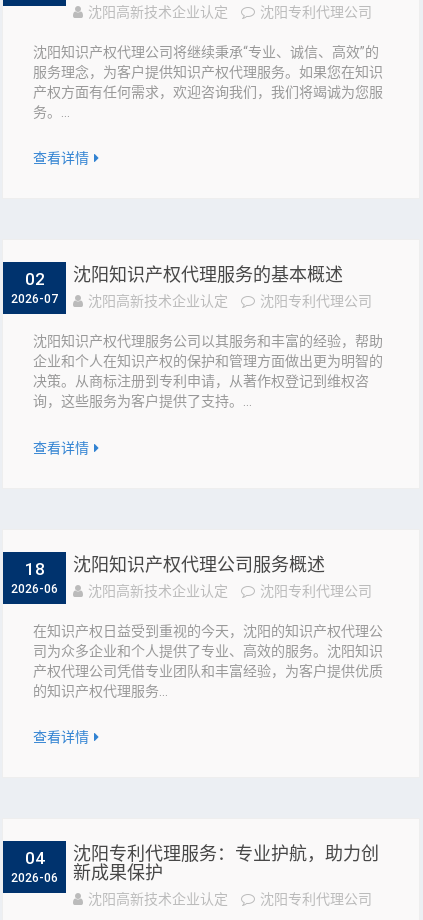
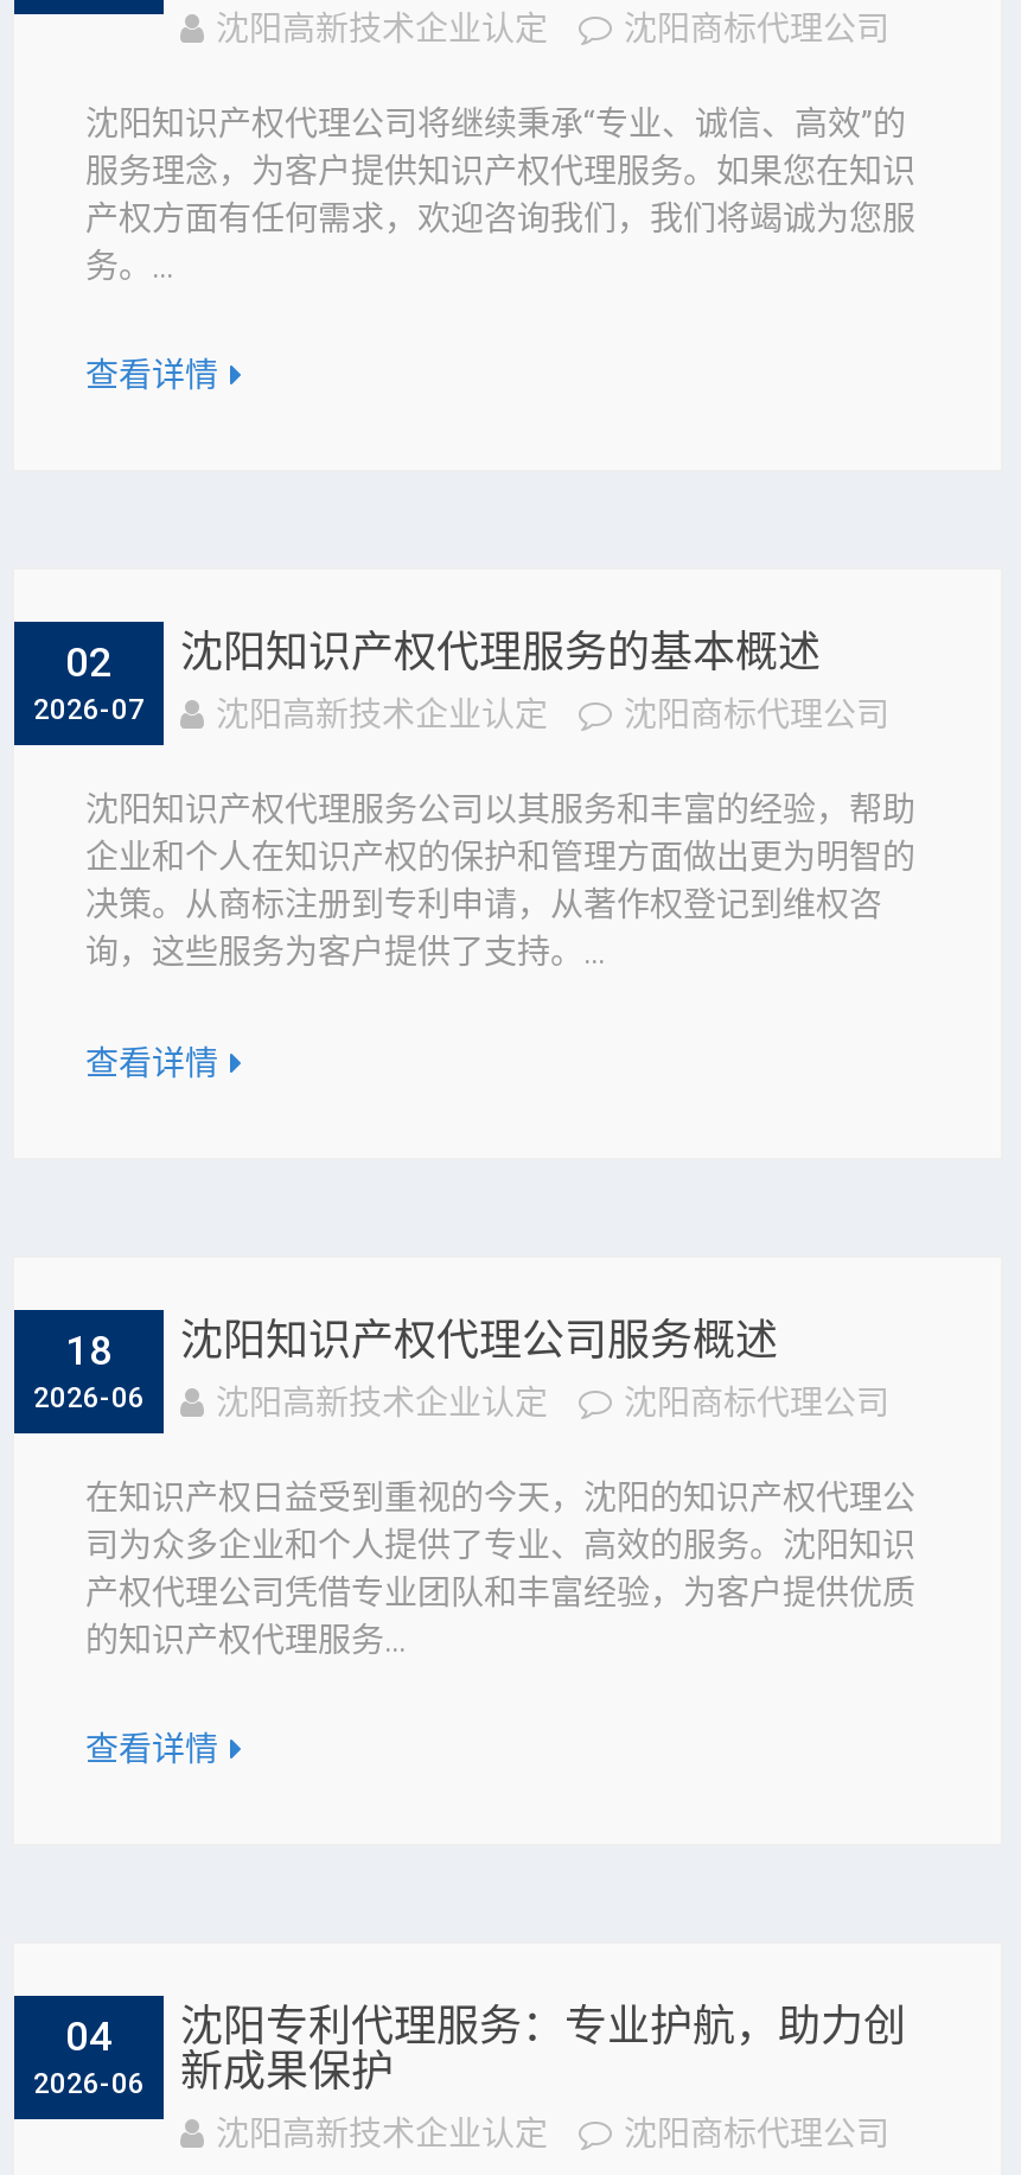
- 沈阳专利代理公司
+ 沈阳商标代理公司

- 沈阳专利代理公司
+ 沈阳商标代理公司

- 沈阳专利代理公司
+ 沈阳商标代理公司

- 沈阳专利代理公司
+ 沈阳商标代理公司
